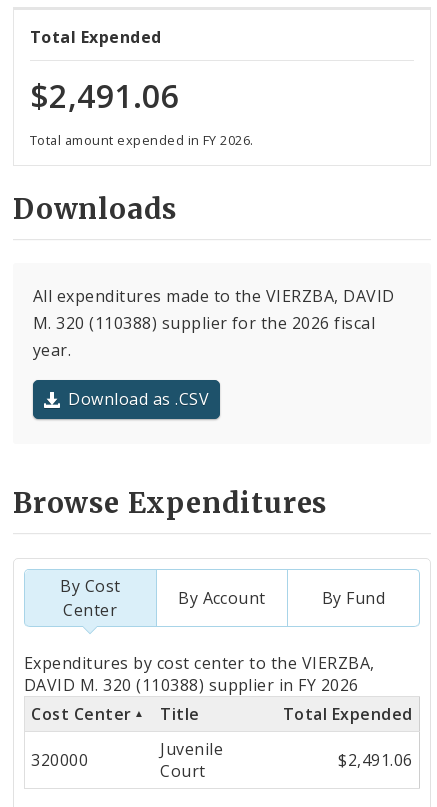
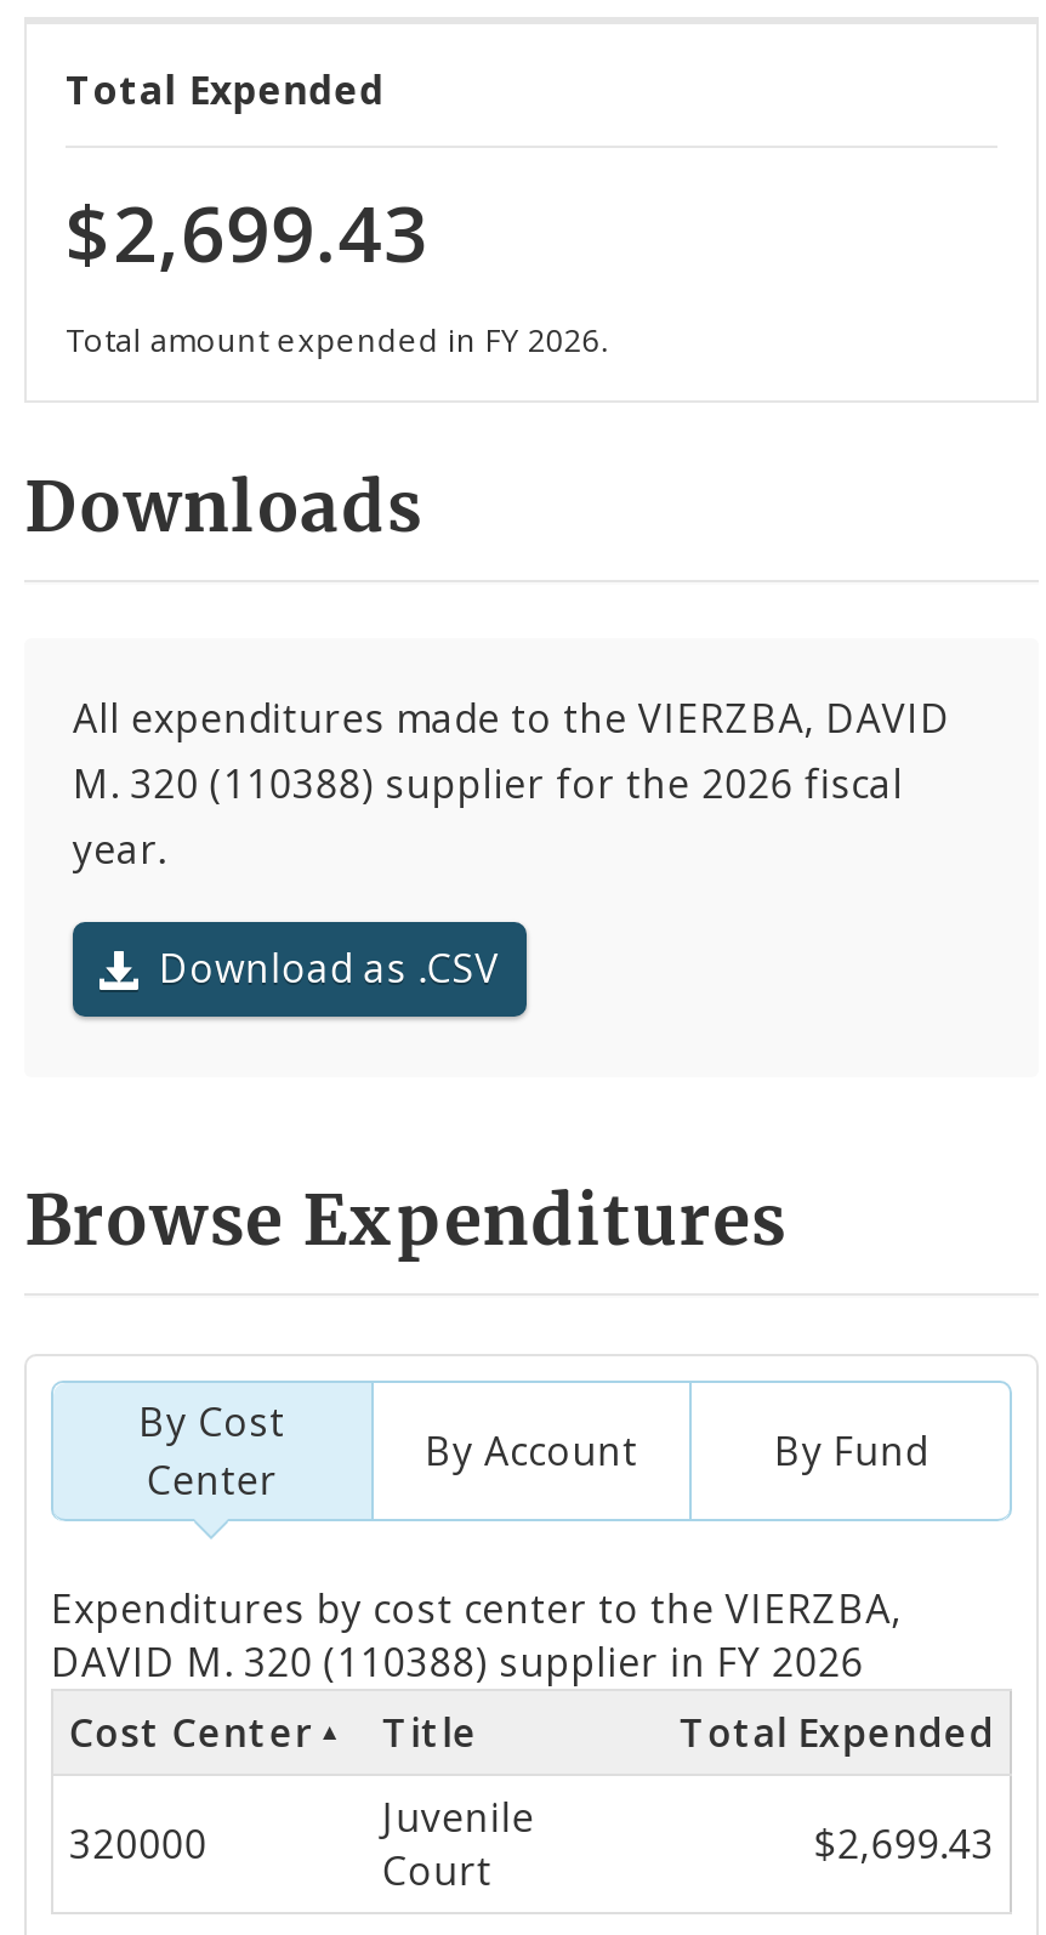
- $2,491.06
+ $2,699.43

- $2,491.06
+ $2,699.43
